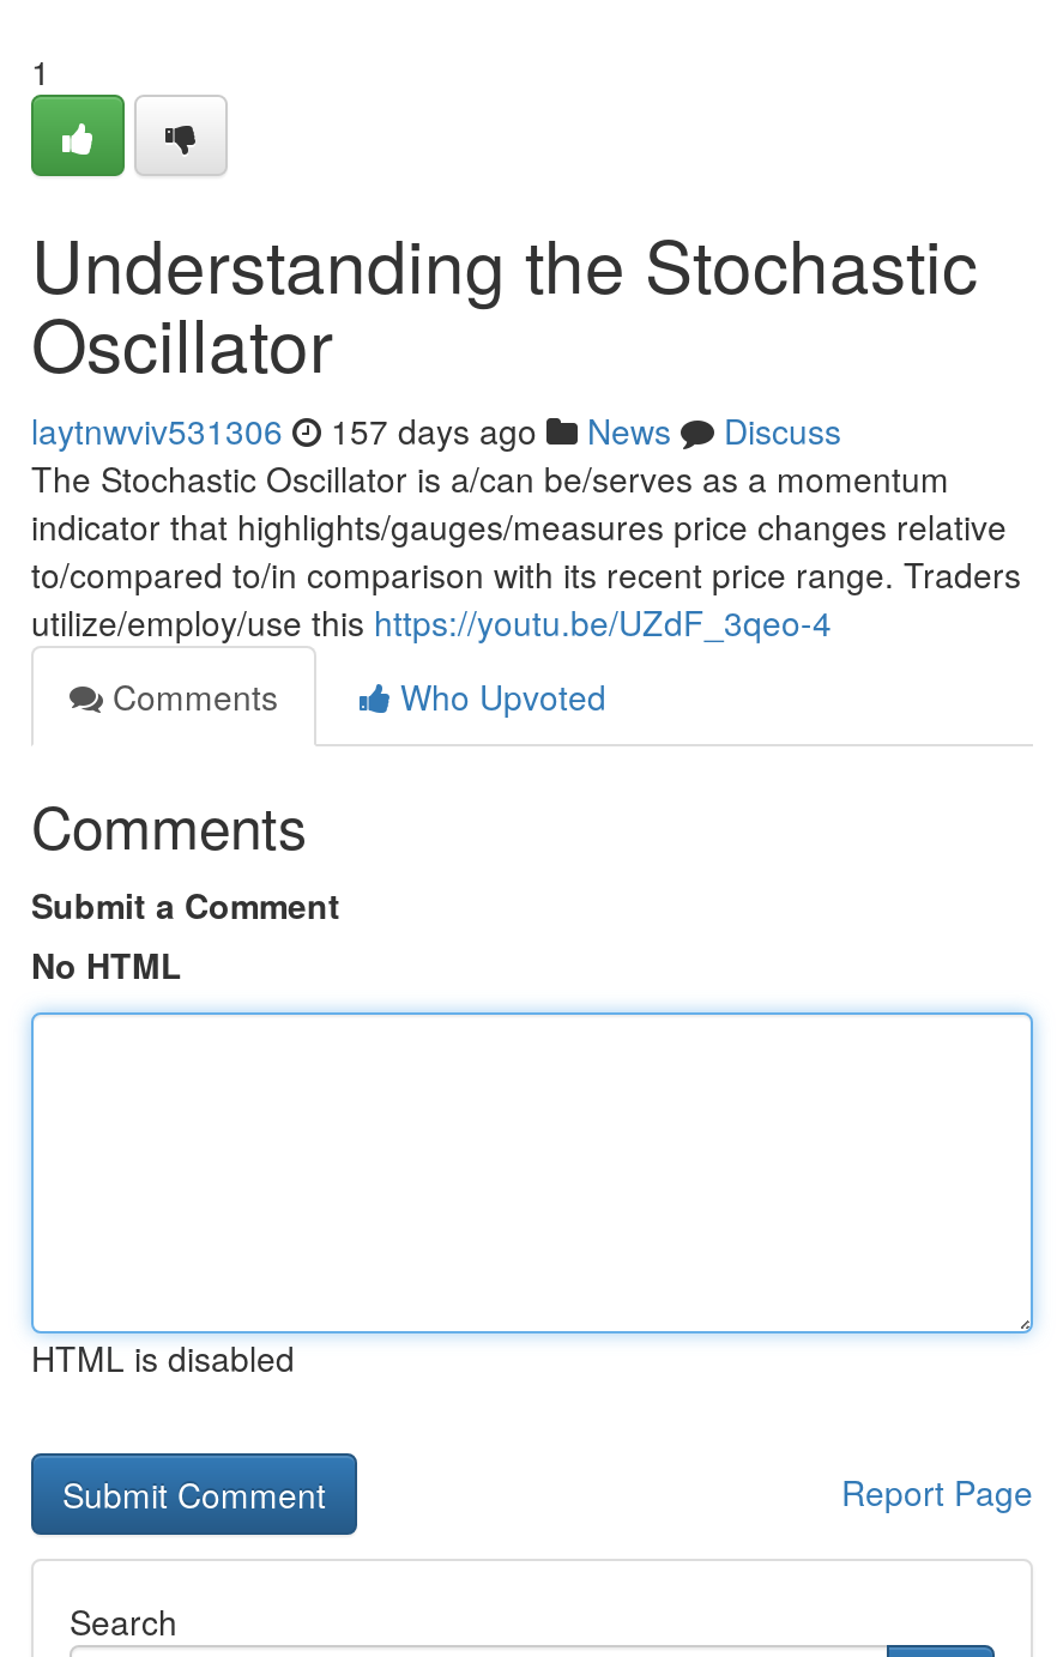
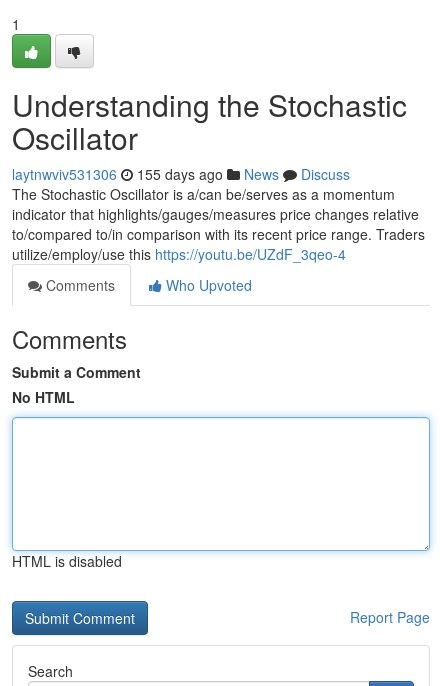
- laytnwviv531306 157 days ago News Discuss
+ laytnwviv531306 155 days ago News Discuss
